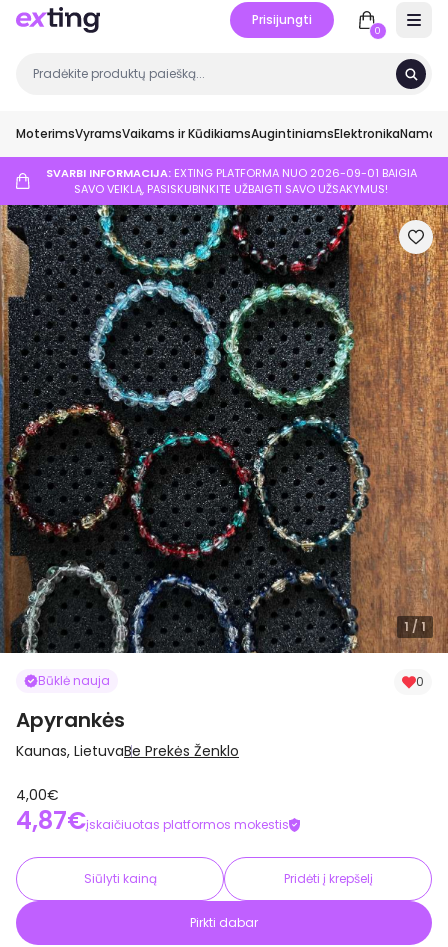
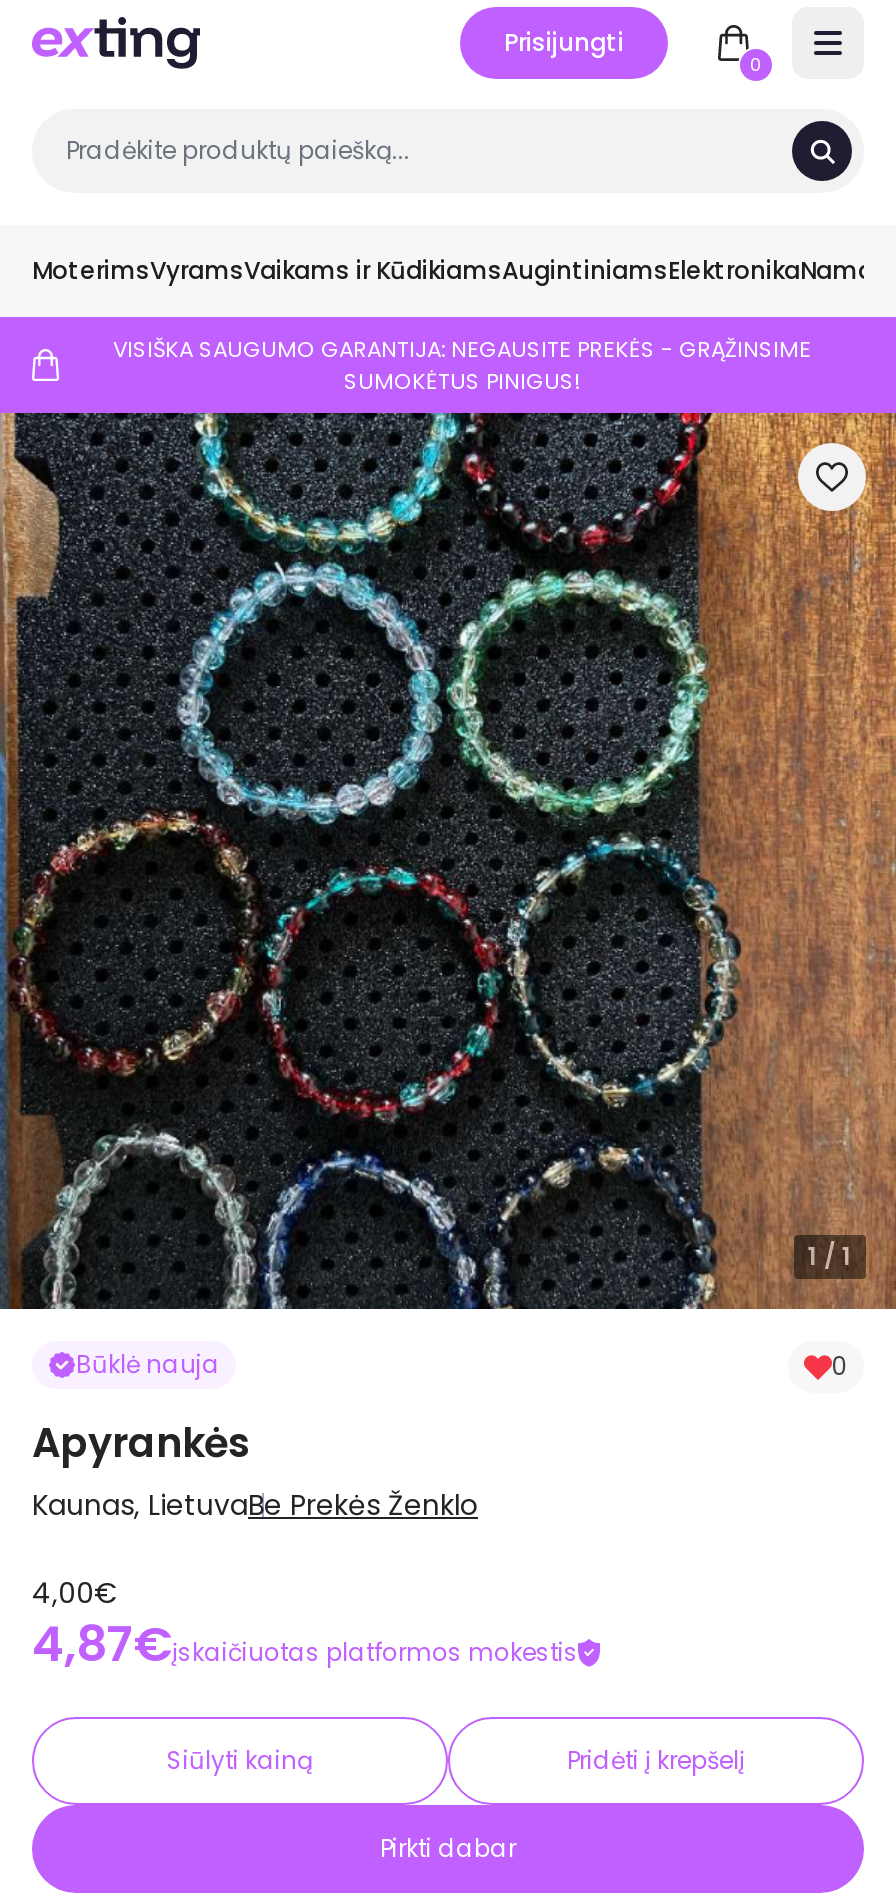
- SVARBI INFORMACIJA: EXTING PLATFORMA NUO 2026-09-01 BAIGIA
- SAVO VEIKLĄ, PASISKUBINKITE UŽBAIGTI SAVO UŽSAKYMUS!
+ VISIŠKA SAUGUMO GARANTIJA: NEGAUSITE PREKĖS - GRĄŽINSIME
+ SUMOKĖTUS PINIGUS!
